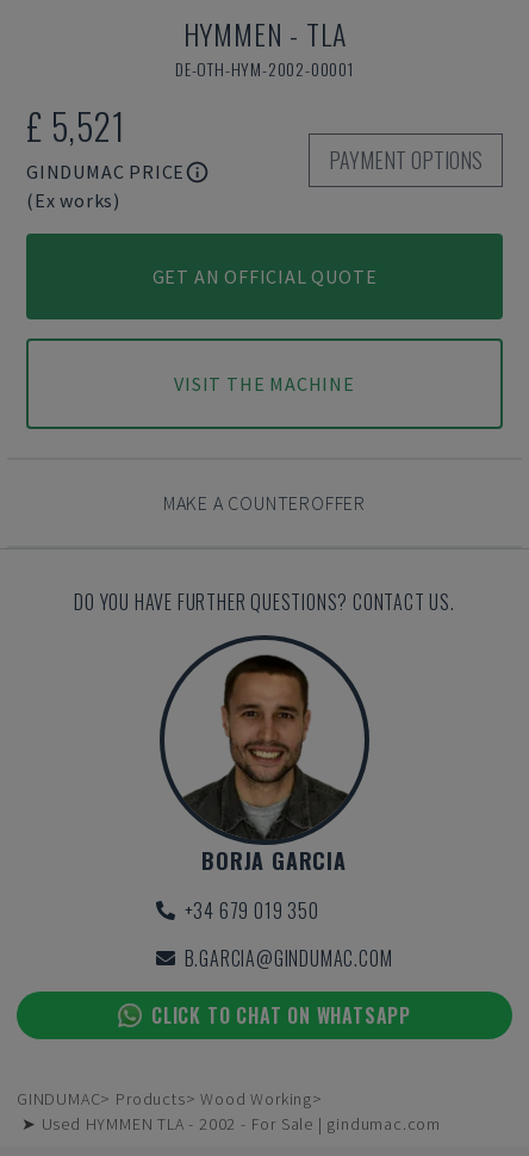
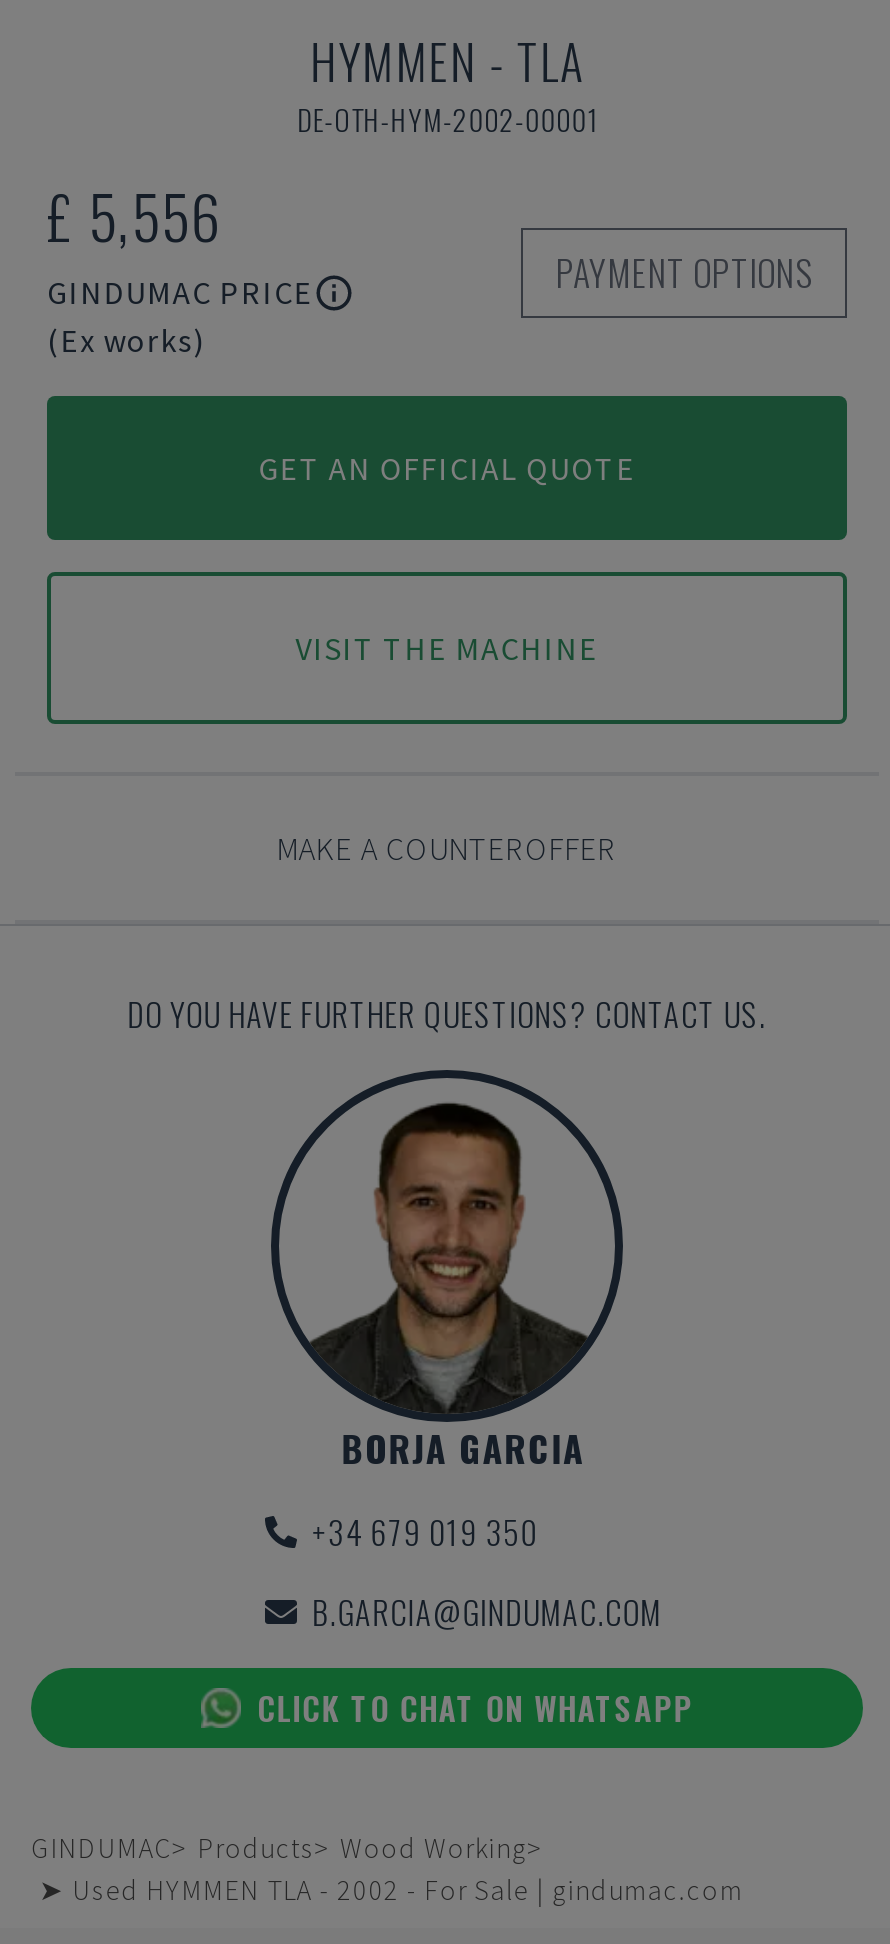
- £ 5,521
+ £ 5,556
